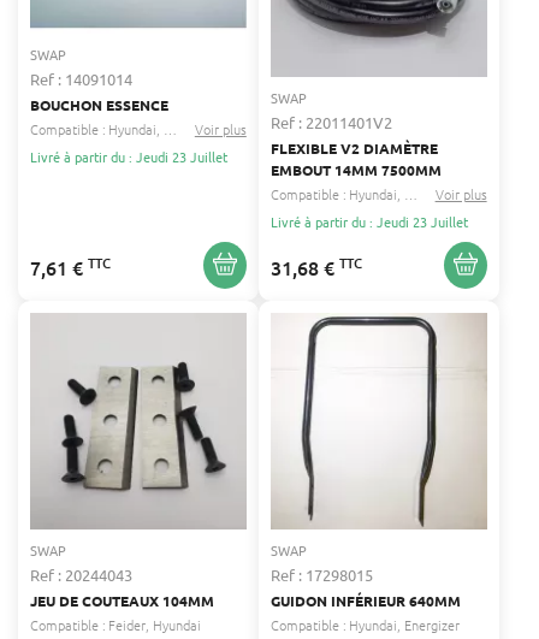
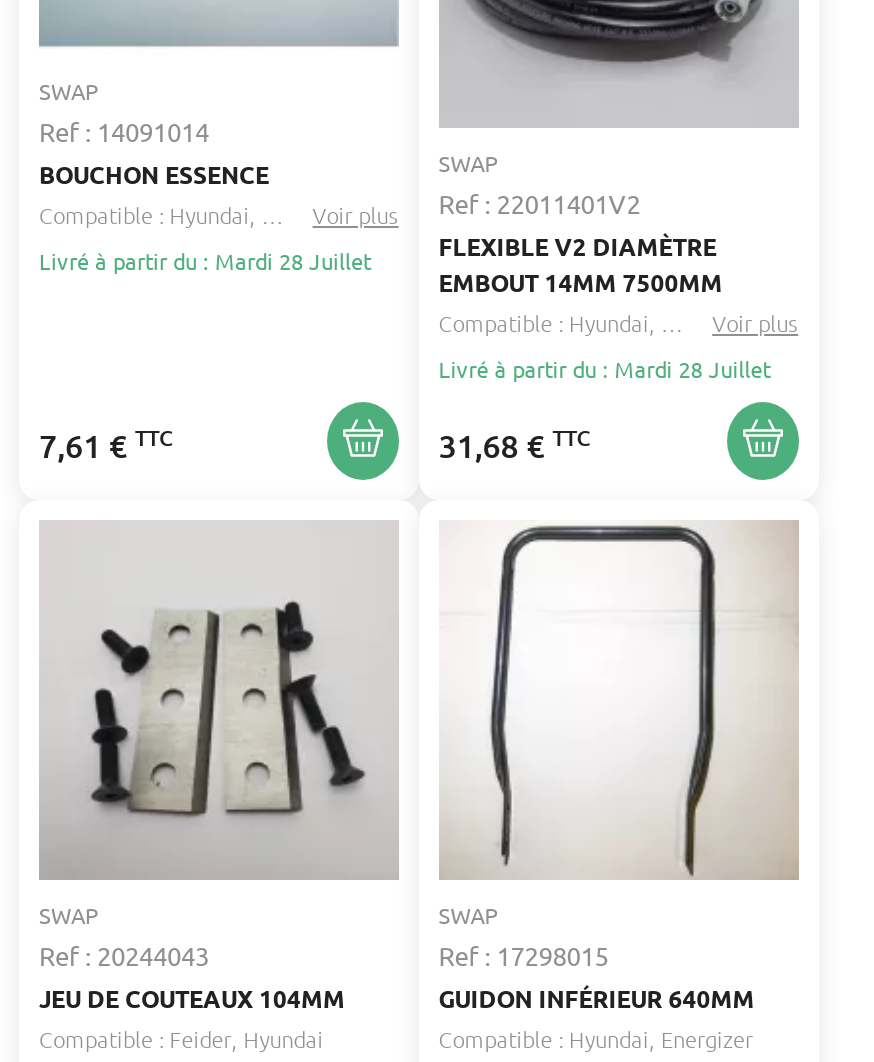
- Livré à partir du : Jeudi 23 Juillet
+ Livré à partir du : Mardi 28 Juillet

- Livré à partir du : Jeudi 23 Juillet
+ Livré à partir du : Mardi 28 Juillet
